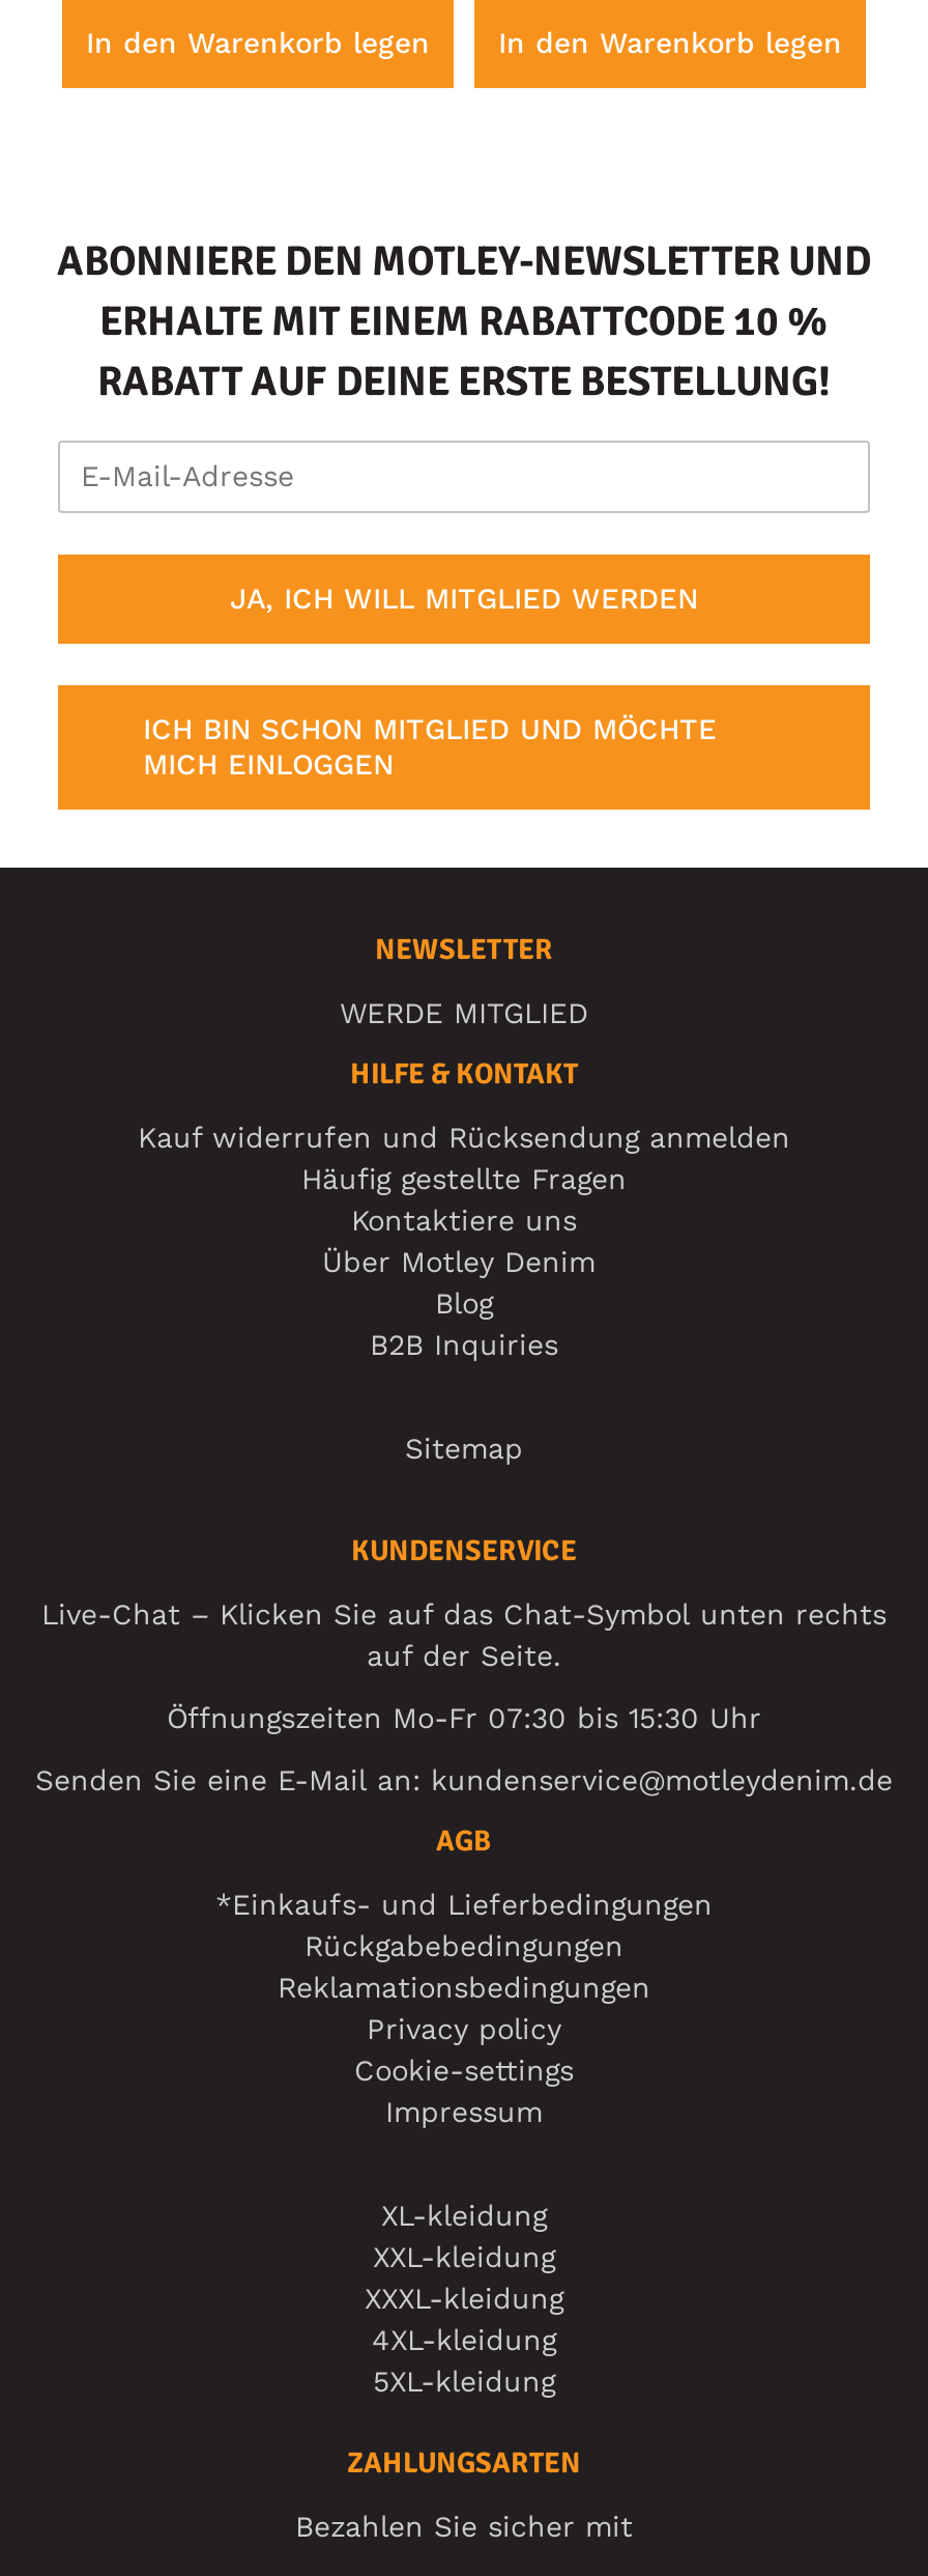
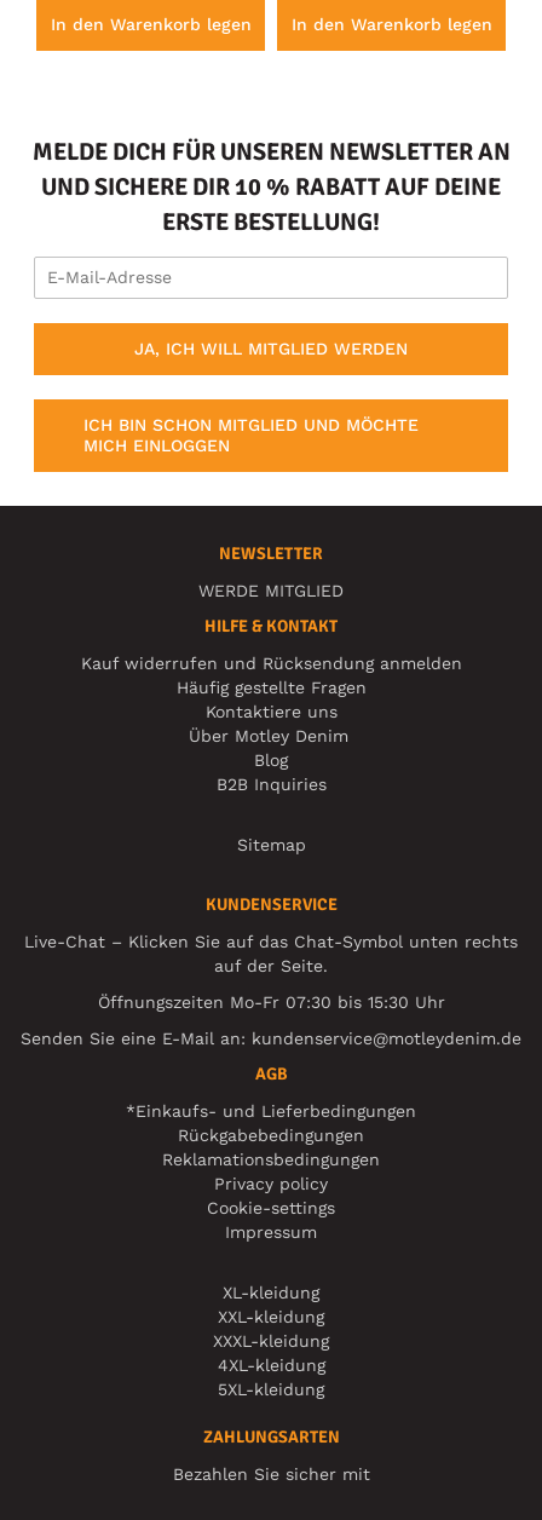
- ABONNIERE DEN MOTLEY-NEWSLETTER UND
- ERHALTE MIT EINEM RABATTCODE 10 %
- RABATT AUF DEINE ERSTE BESTELLUNG!
+ MELDE DICH FÜR UNSEREN NEWSLETTER AN
+ UND SICHERE DIR 10 % RABATT AUF DEINE
+ ERSTE BESTELLUNG!
